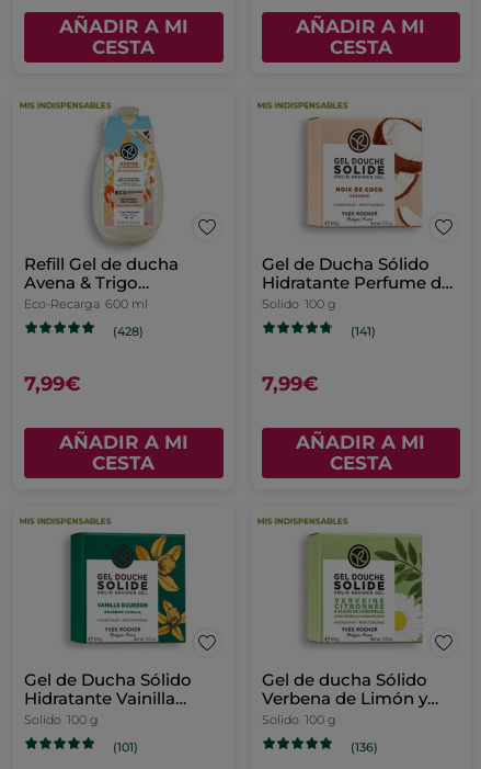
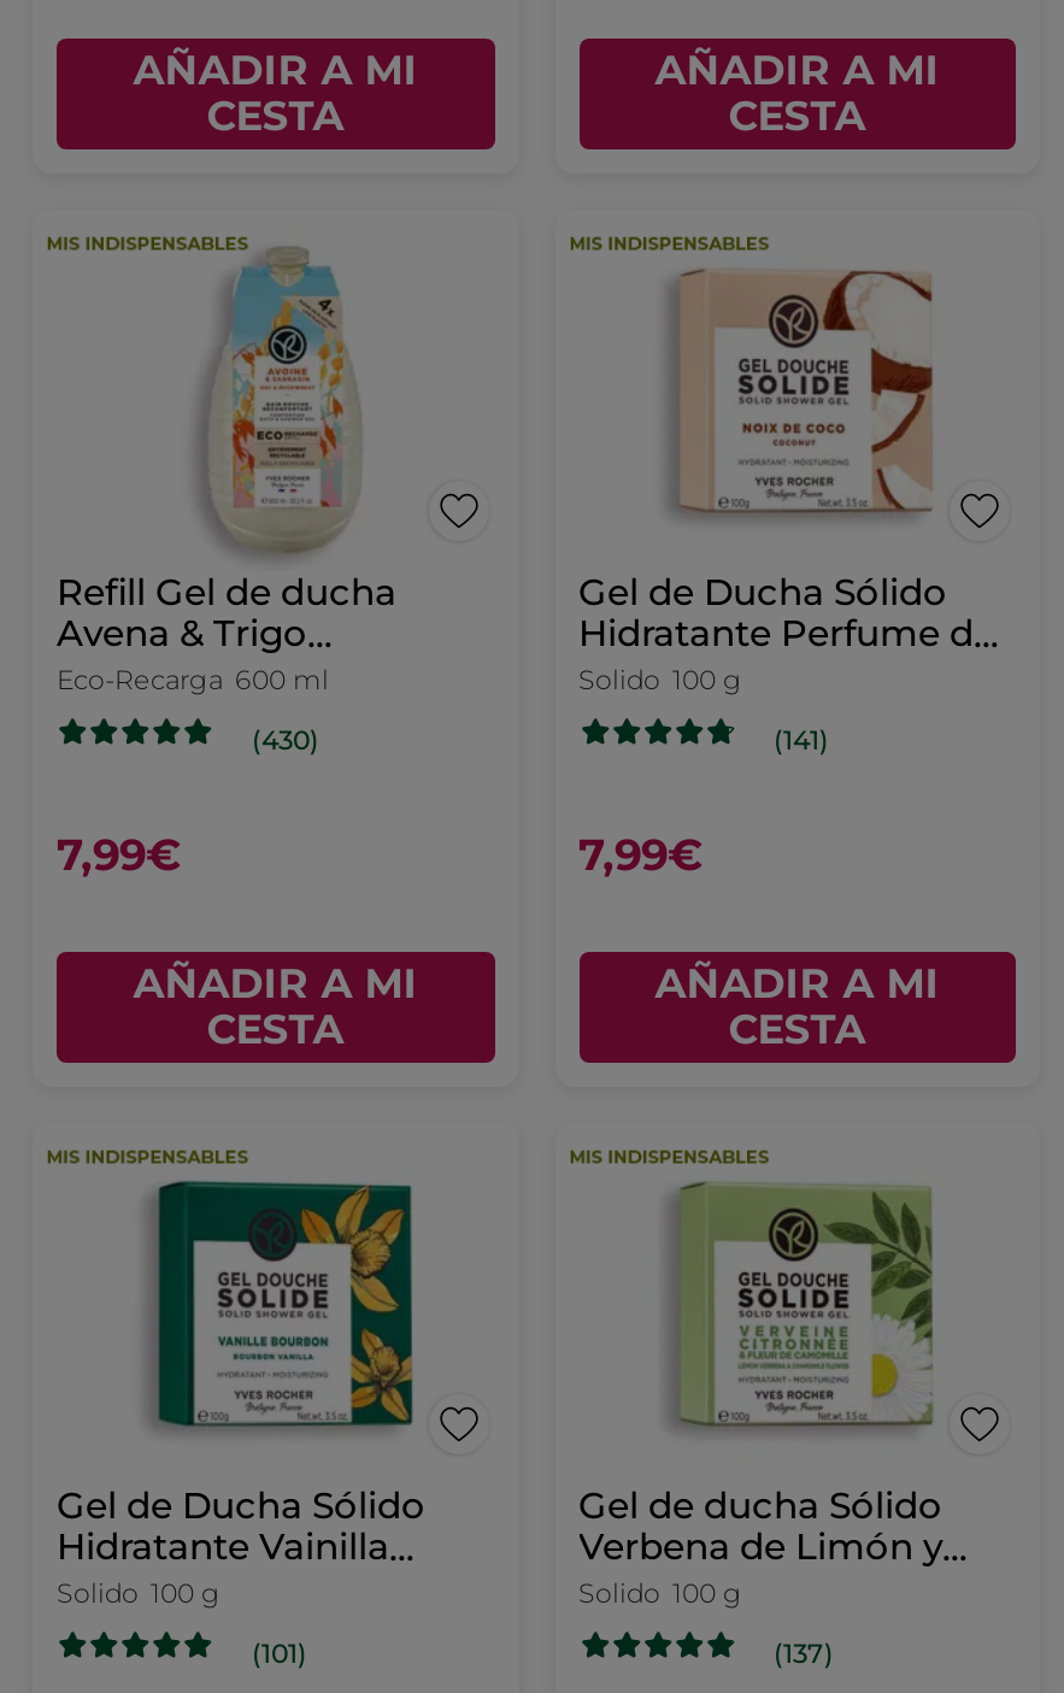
- (428)
+ (430)

- (136)
+ (137)
